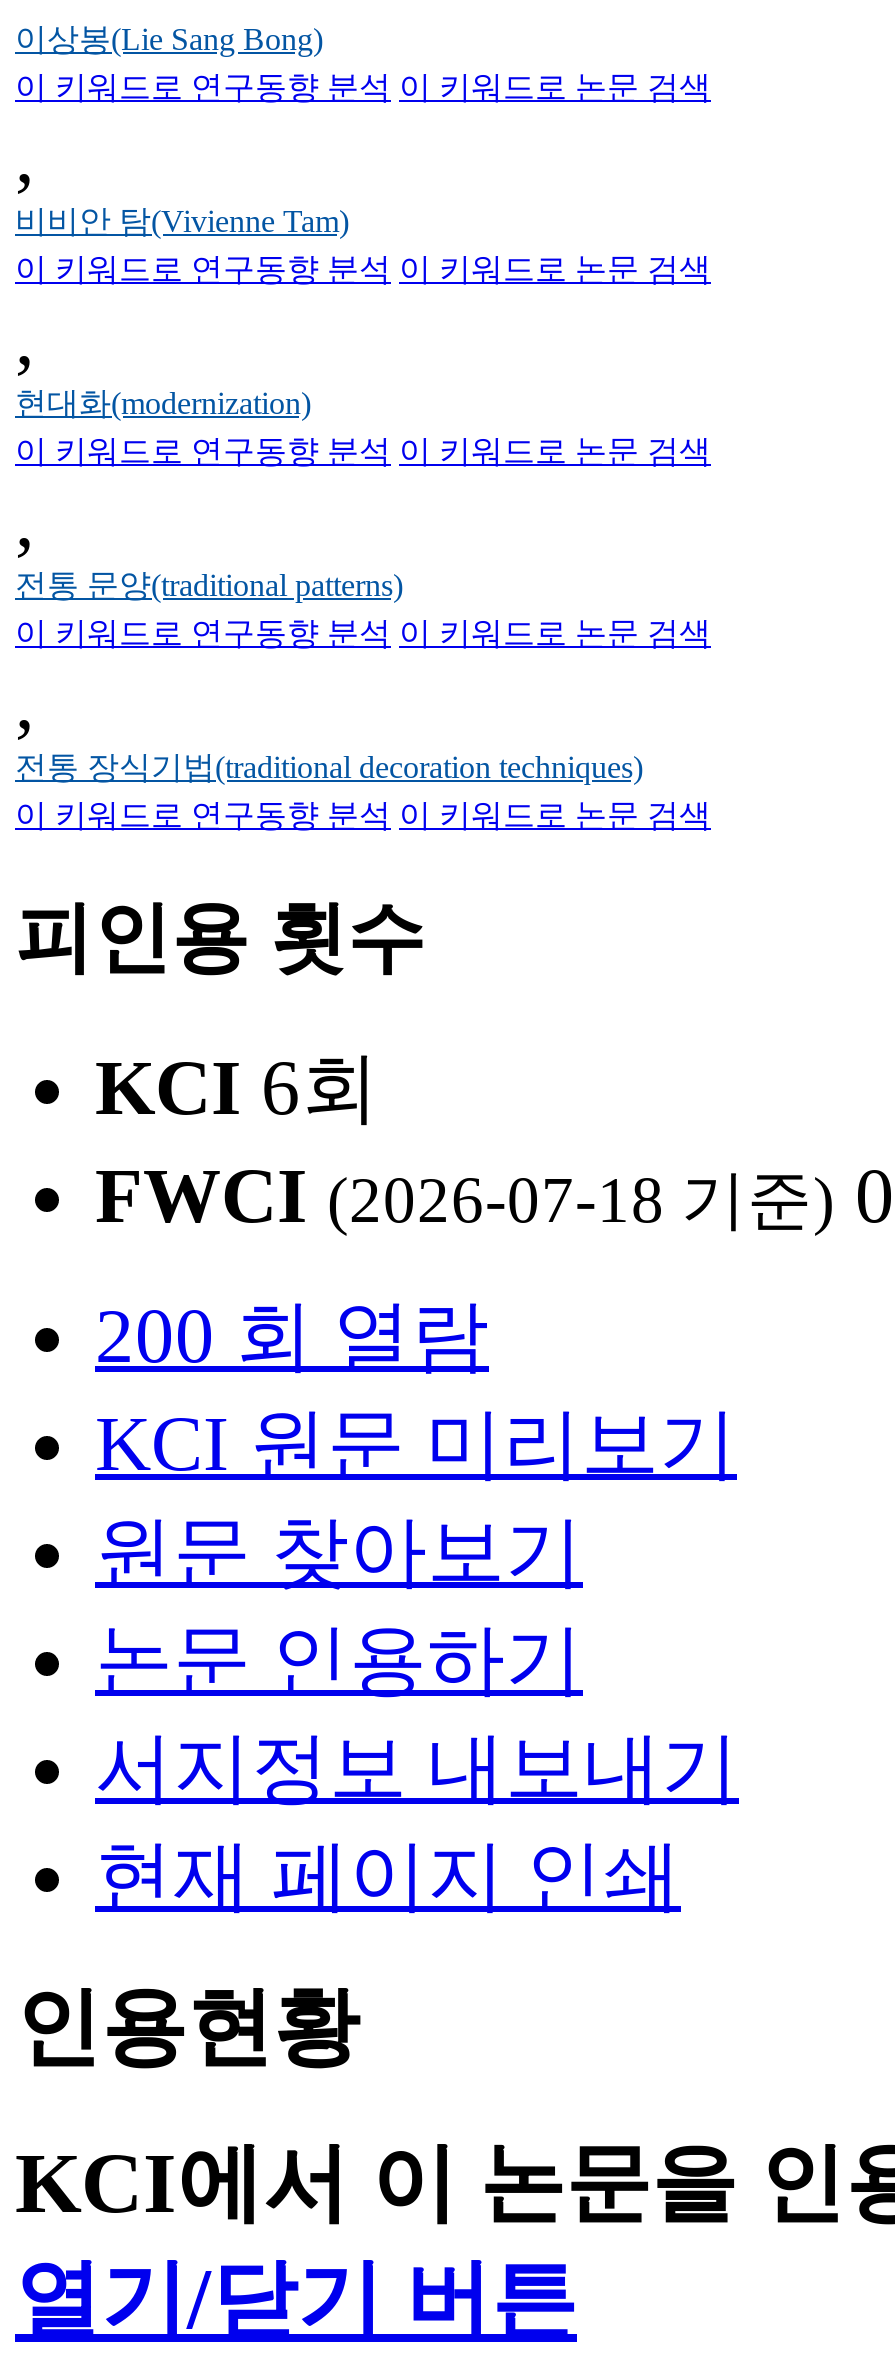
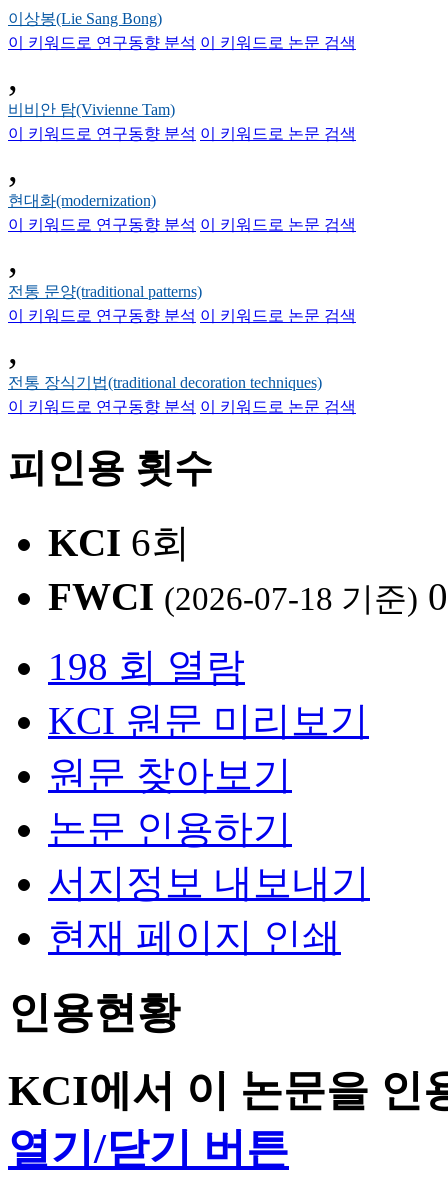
- 200 회 열람
+ 198 회 열람
